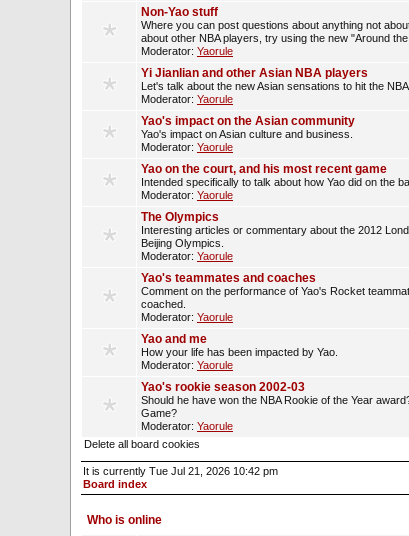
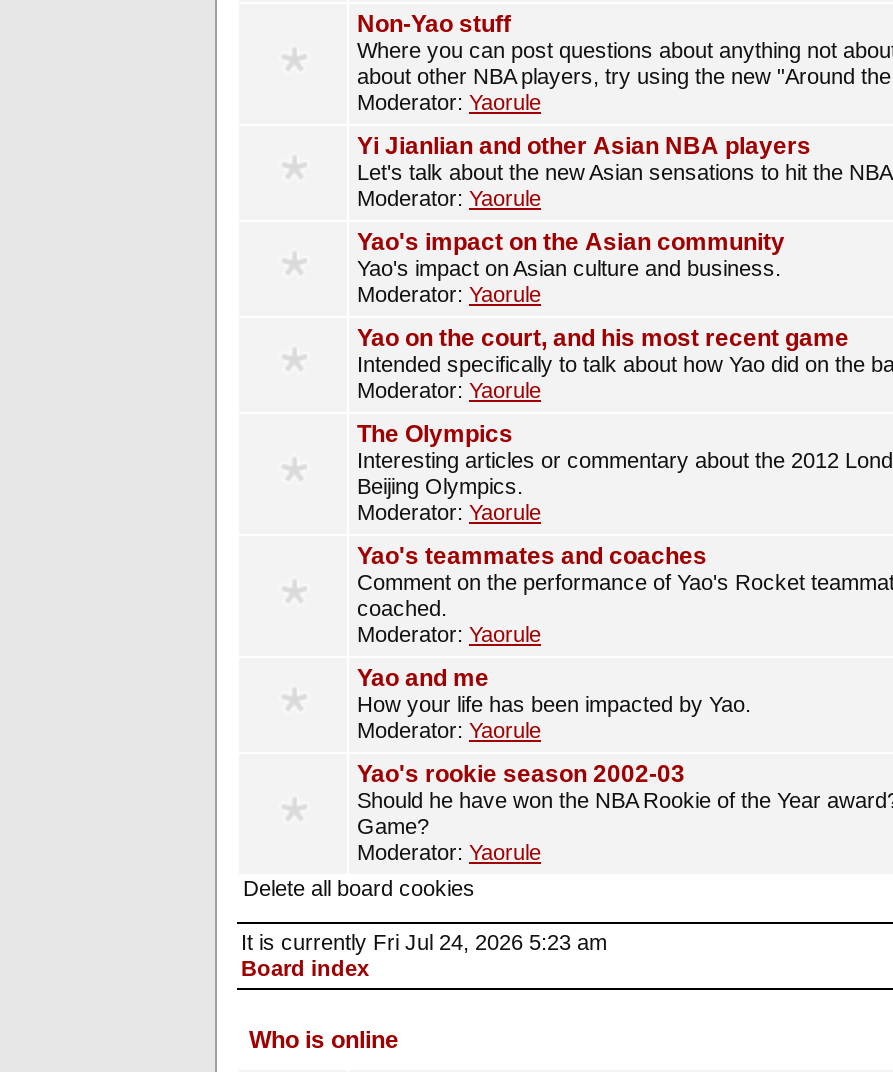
- It is currently Tue Jul 21, 2026 10:42 pm
+ It is currently Fri Jul 24, 2026 5:23 am
